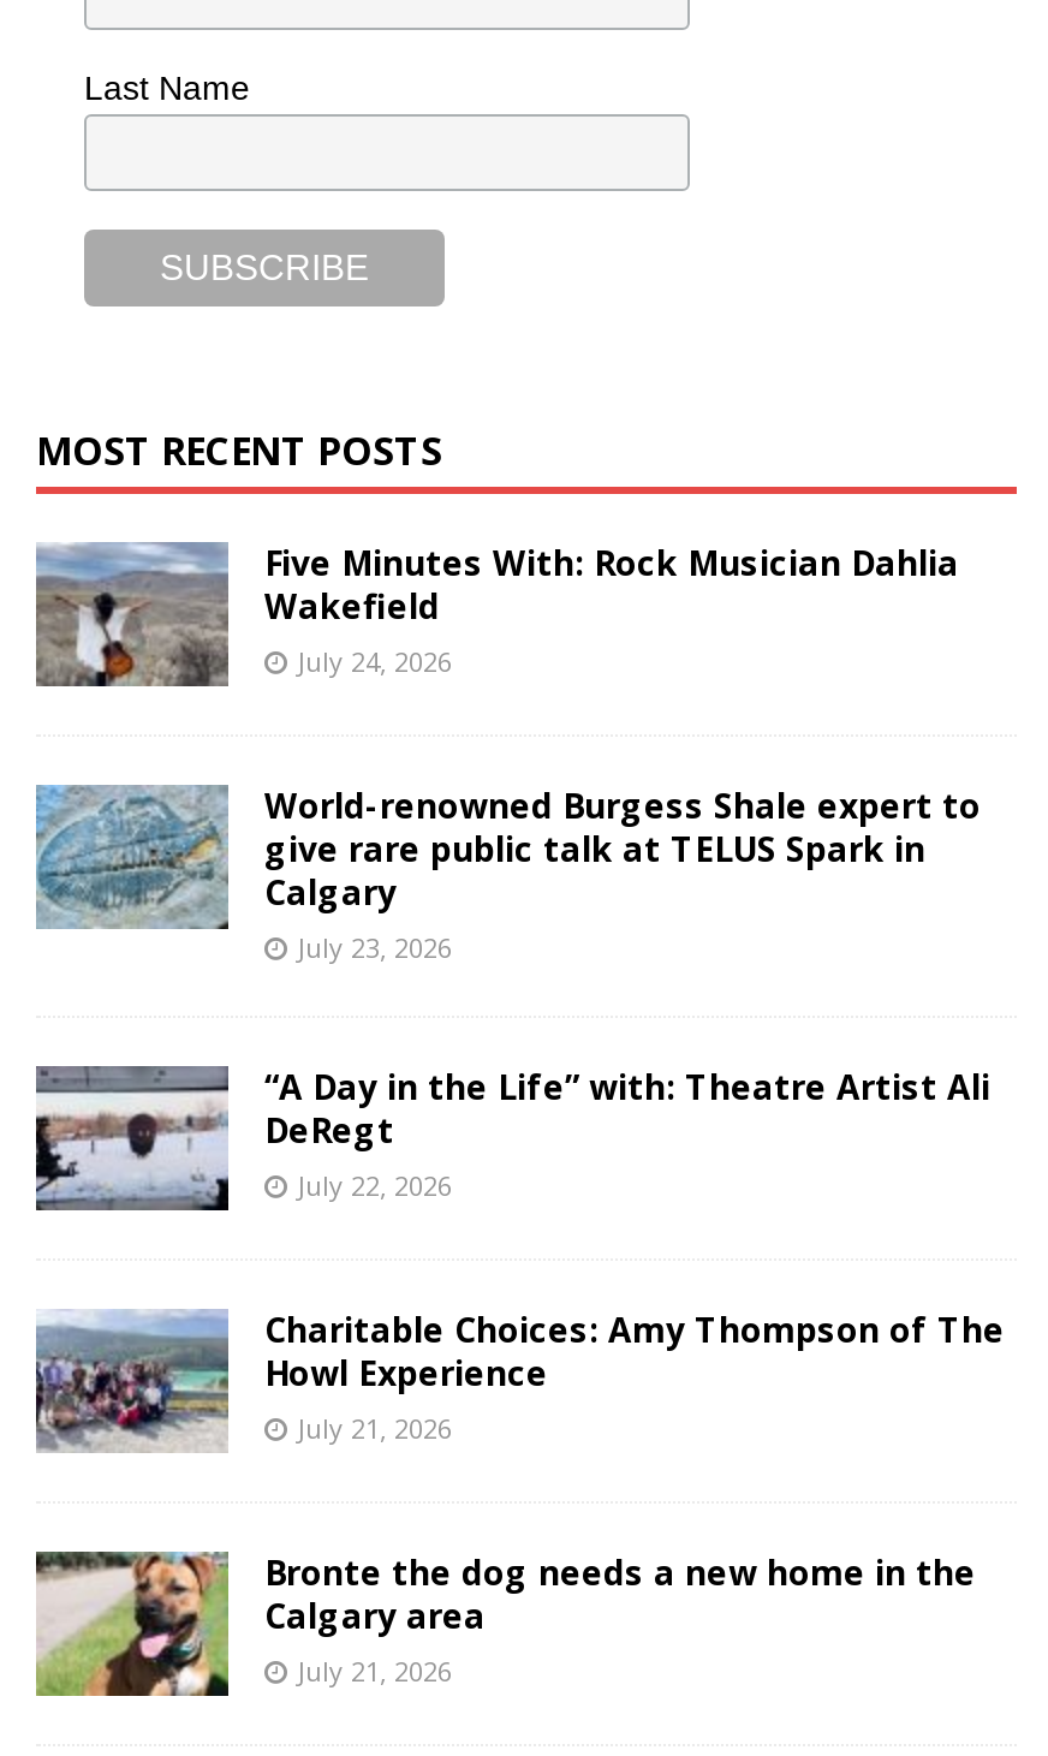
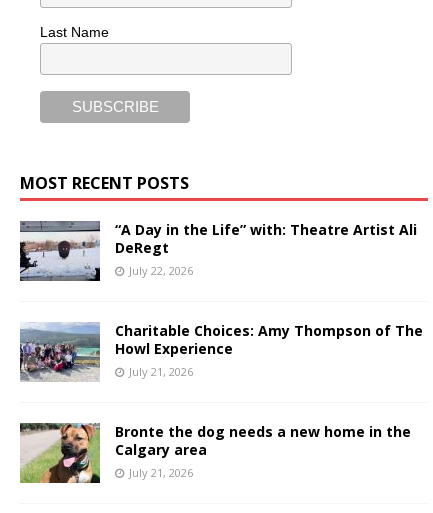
- [image]
- Five Minutes With: Rock Musician Dahlia
- Wakefield
- July 24, 2026
- World-renowned Burgess Shale expert to
- give rare public talk at TELUS Spark in
- Calgary
- July 23, 2026

- [image]
